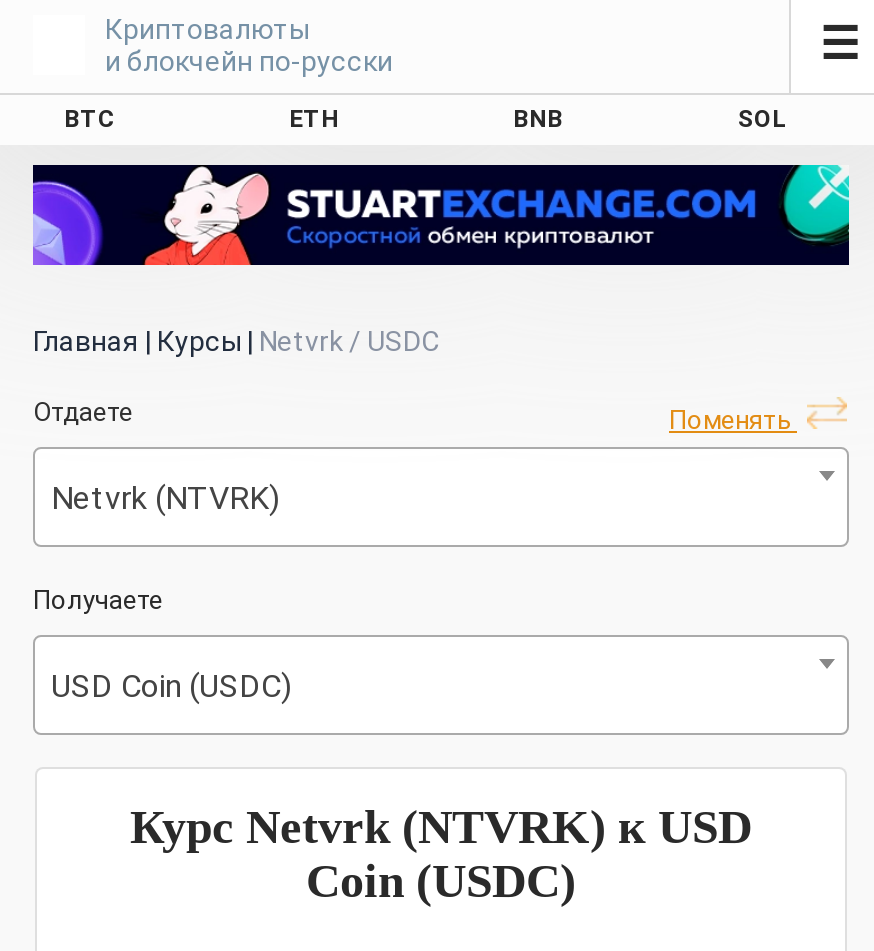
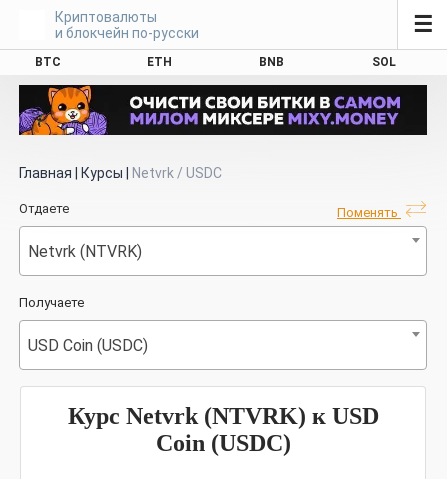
- [image]
+ [image]
